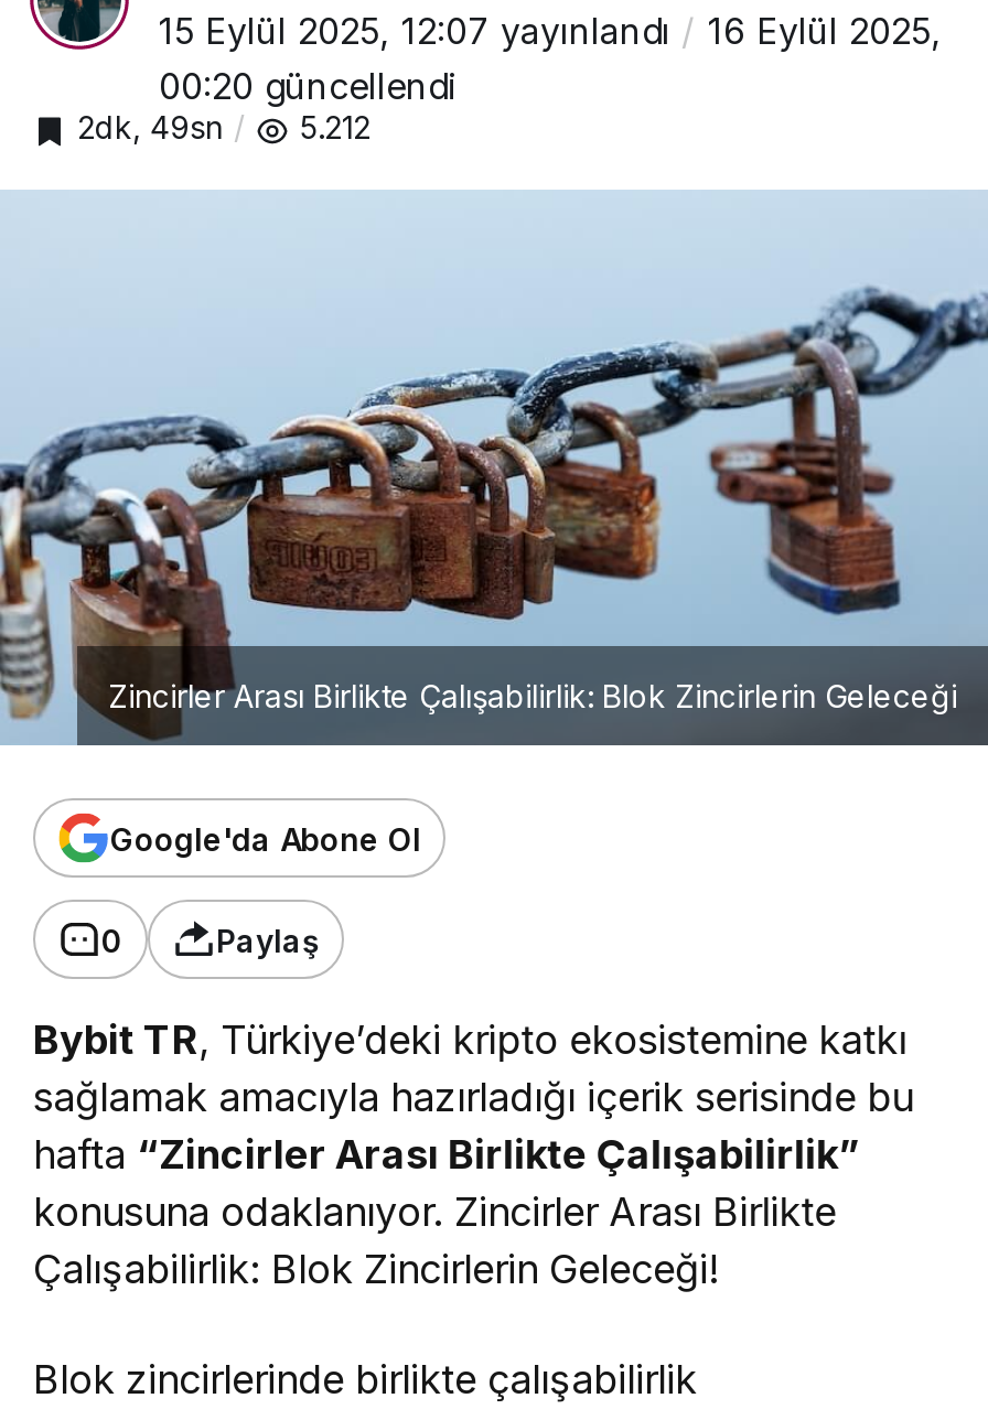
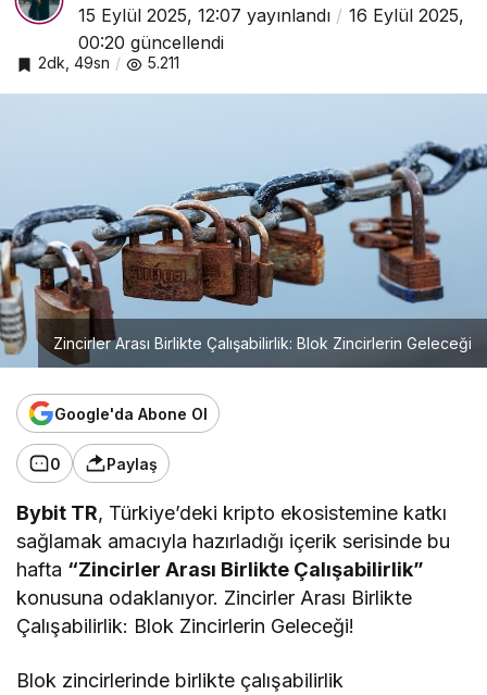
- 5.212
+ 5.211
